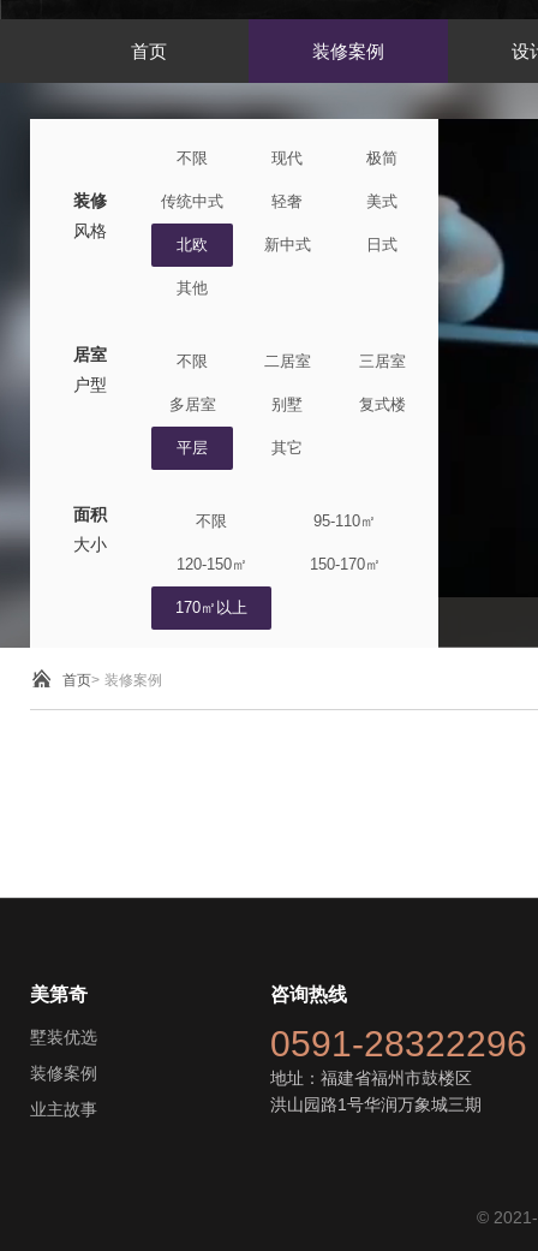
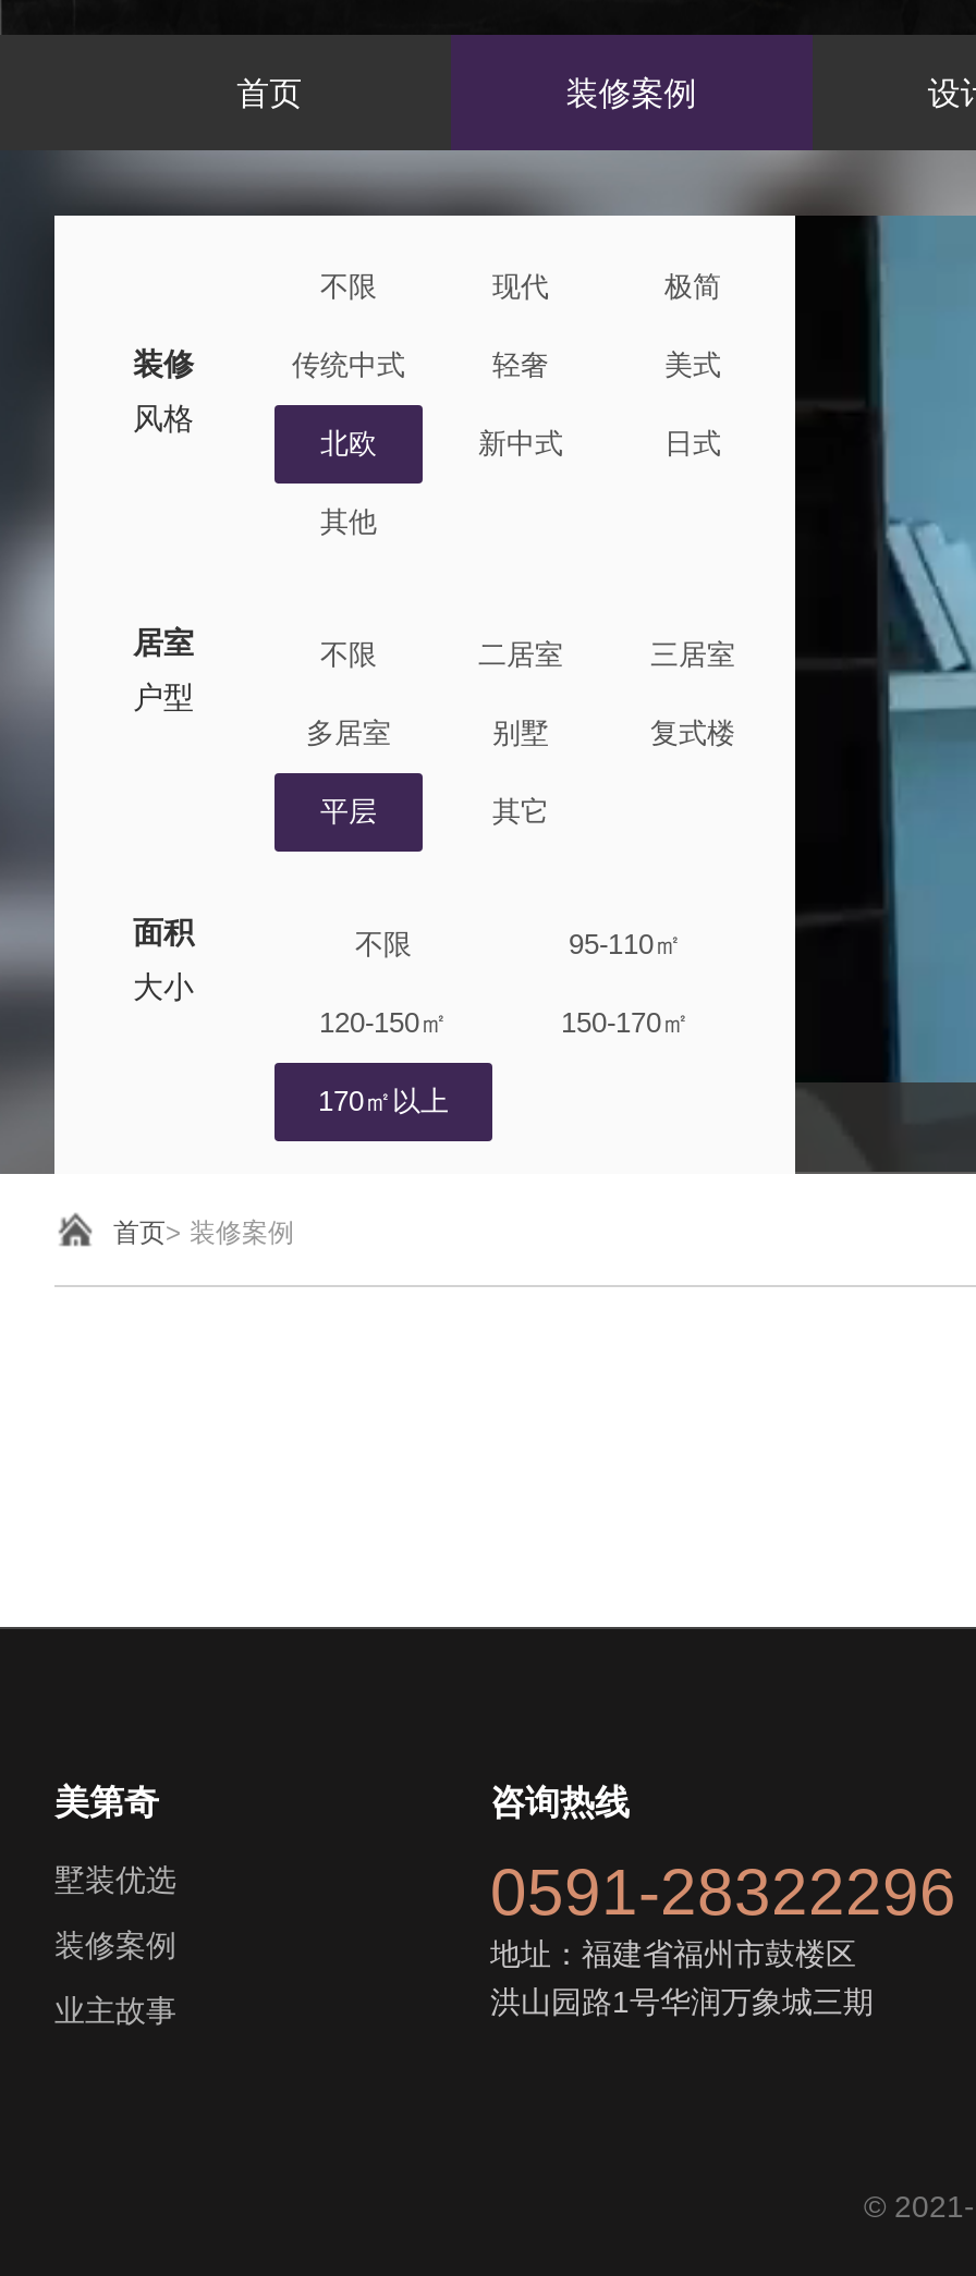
- [image]
+ [image]
